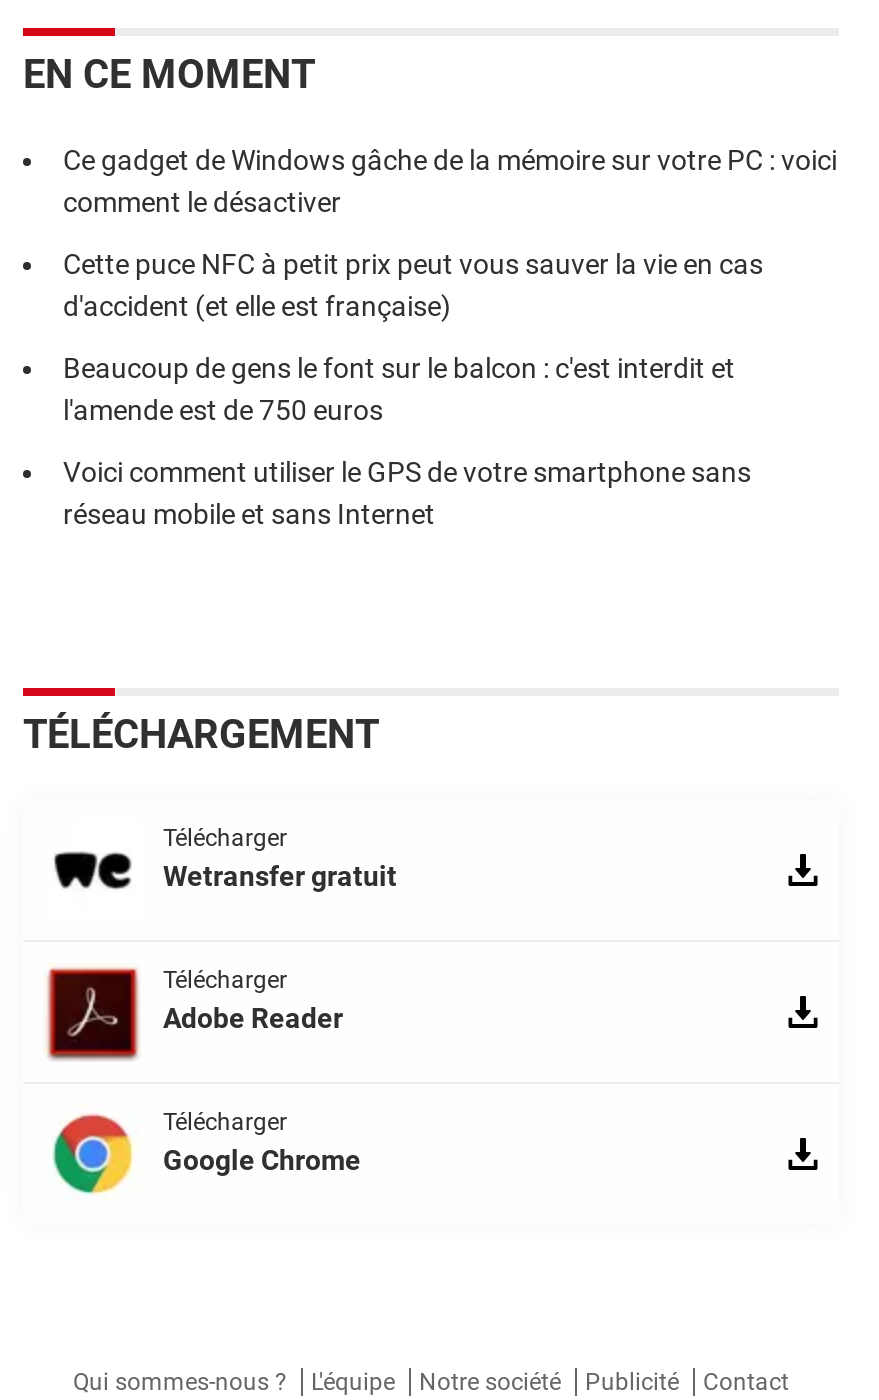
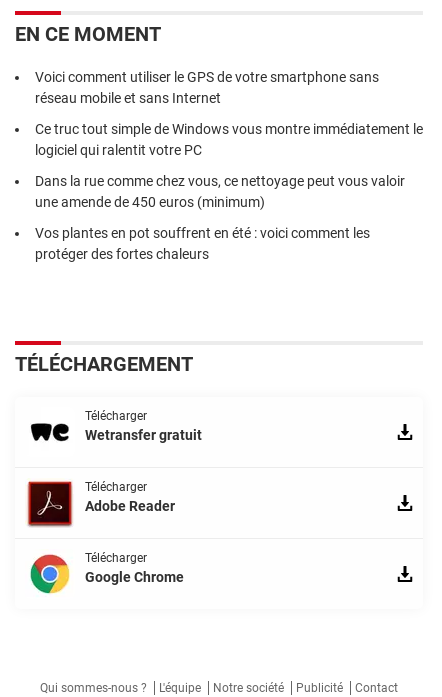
- Ce gadget de Windows gâche de la mémoire sur votre PC : voici
- comment le désactiver
- Cette puce NFC à petit prix peut vous sauver la vie en cas
- d'accident (et elle est française)
- Beaucoup de gens le font sur le balcon : c'est interdit et
- l'amende est de 750 euros

moved up: Voici comment utiliser le GPS de votre smartphone sans | réseau mobile et sans Internet

+ Ce truc tout simple de Windows vous montre immédiatement le
+ logiciel qui ralentit votre PC
+ Dans la rue comme chez vous, ce nettoyage peut vous valoir
+ une amende de 450 euros (minimum)
+ Vos plantes en pot souffrent en été : voici comment les
+ protéger des fortes chaleurs
